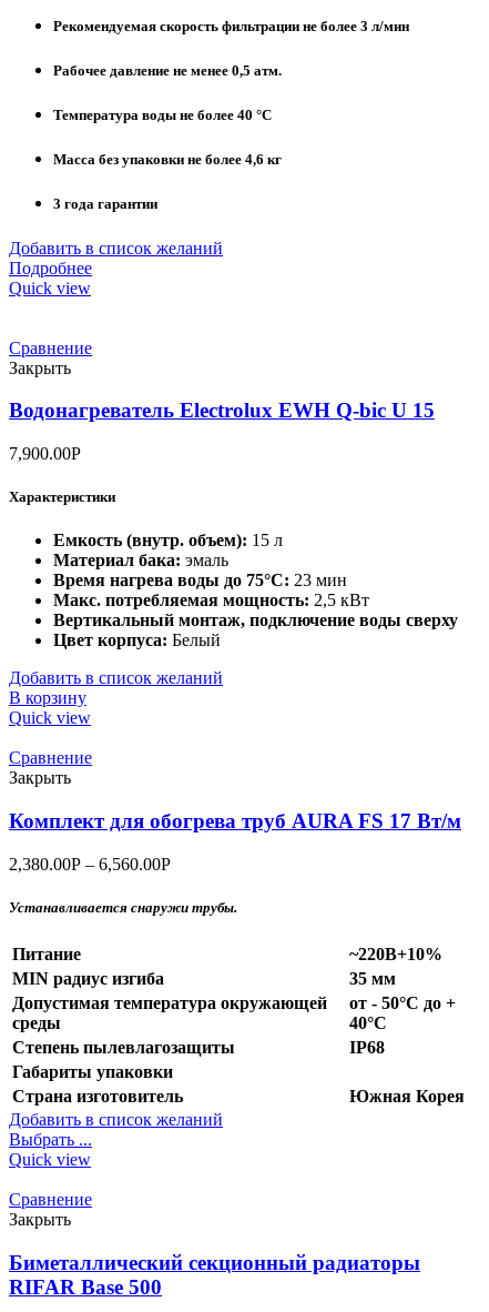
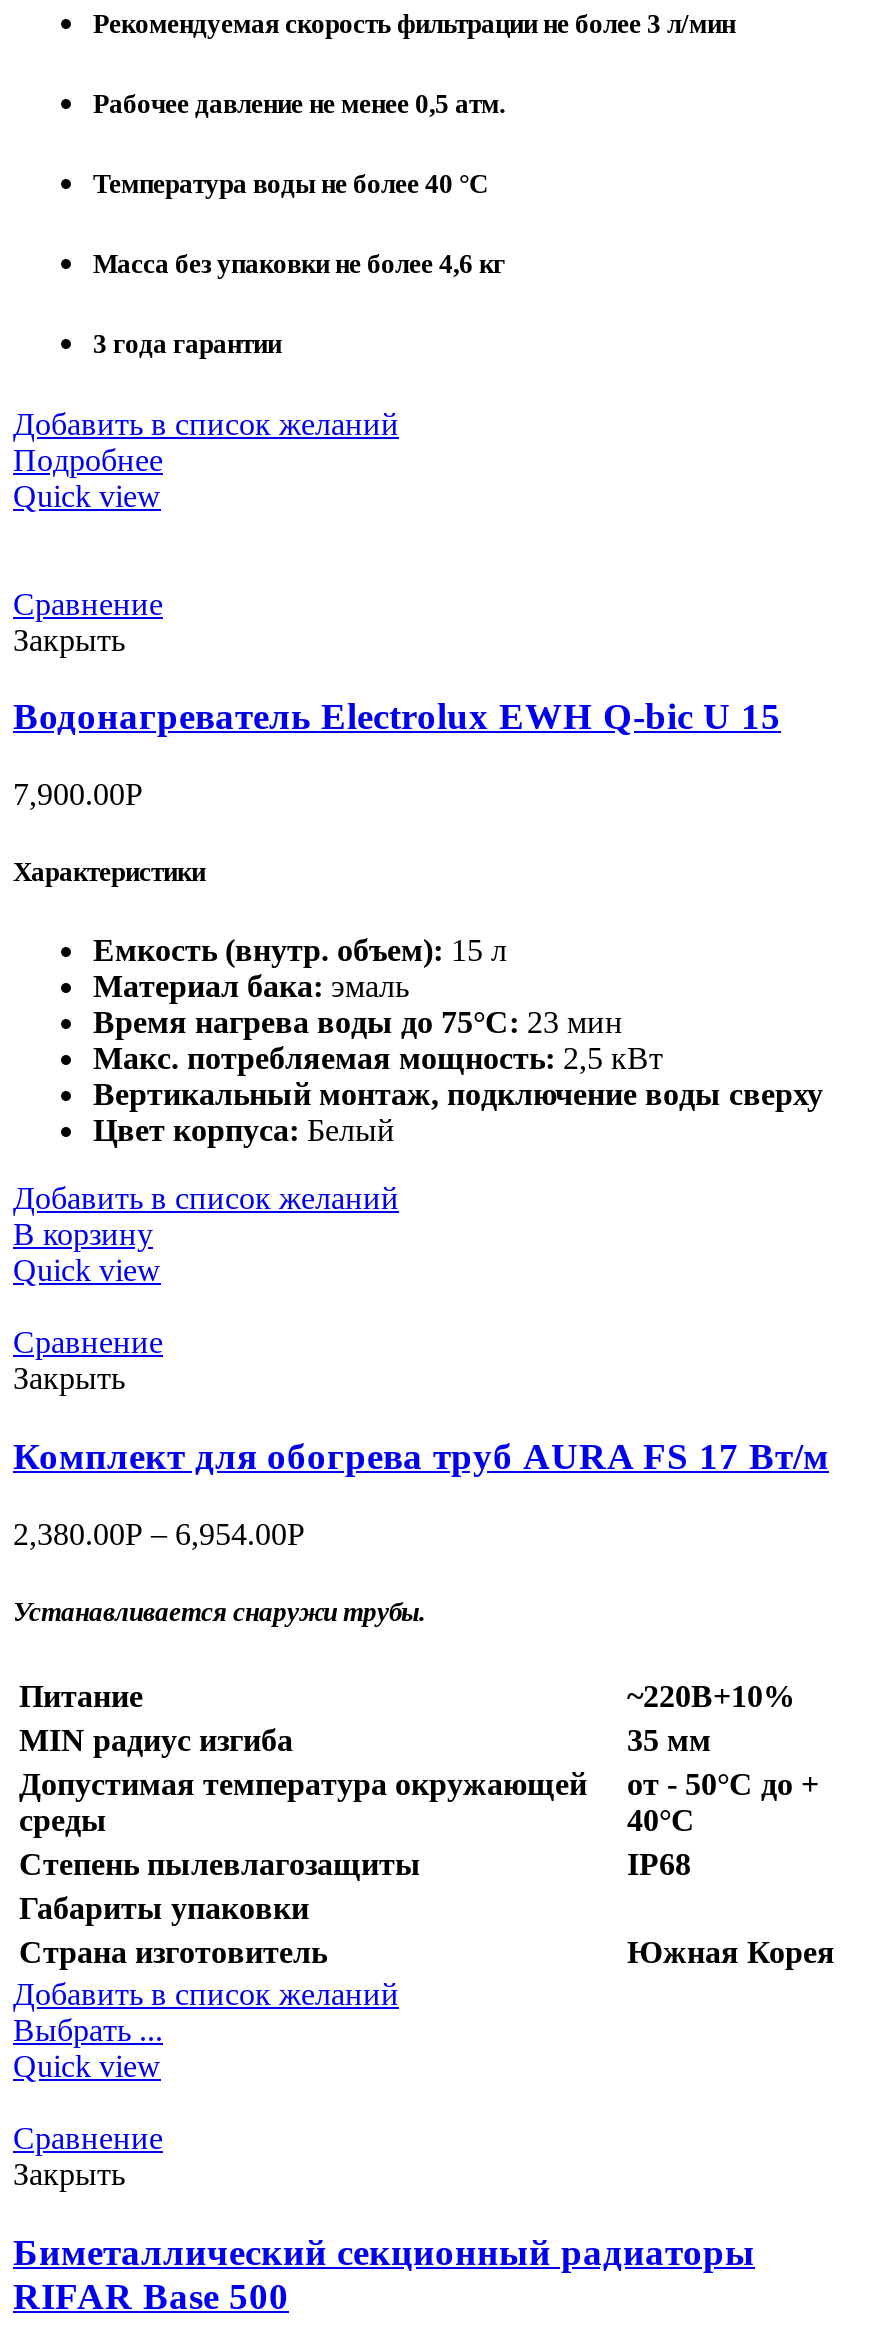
- 2,380.00Р – 6,560.00Р
+ 2,380.00Р – 6,954.00Р
